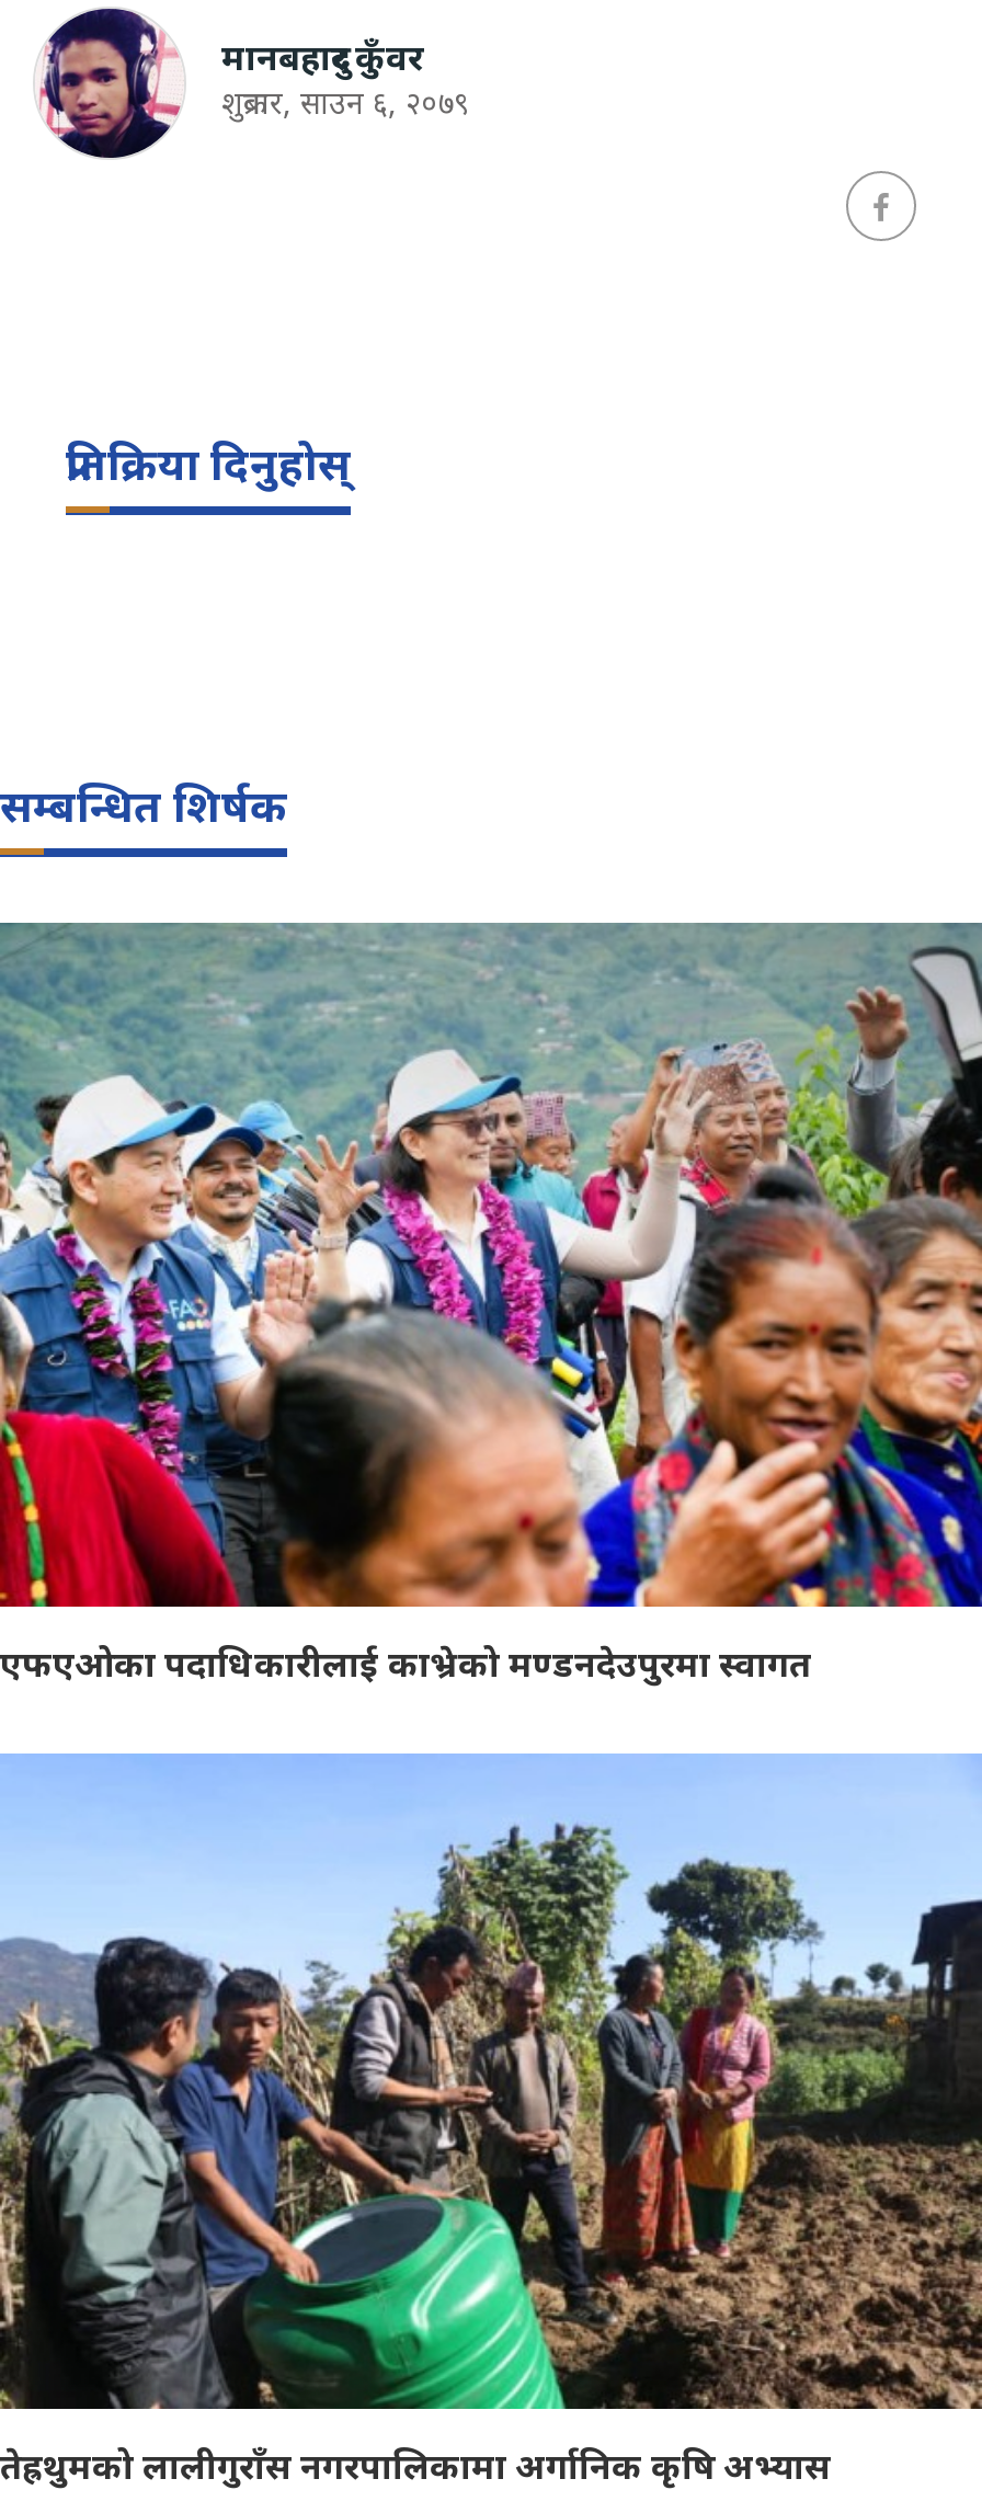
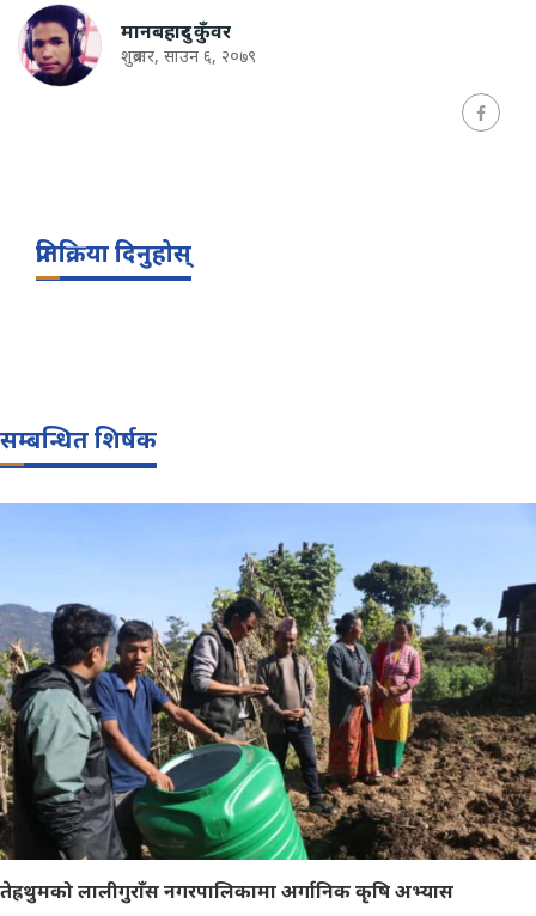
- [image]
- एफएओका पदाधिकारीलाई काभ्रेको मण्डनदेउपुरमा स्वागत
